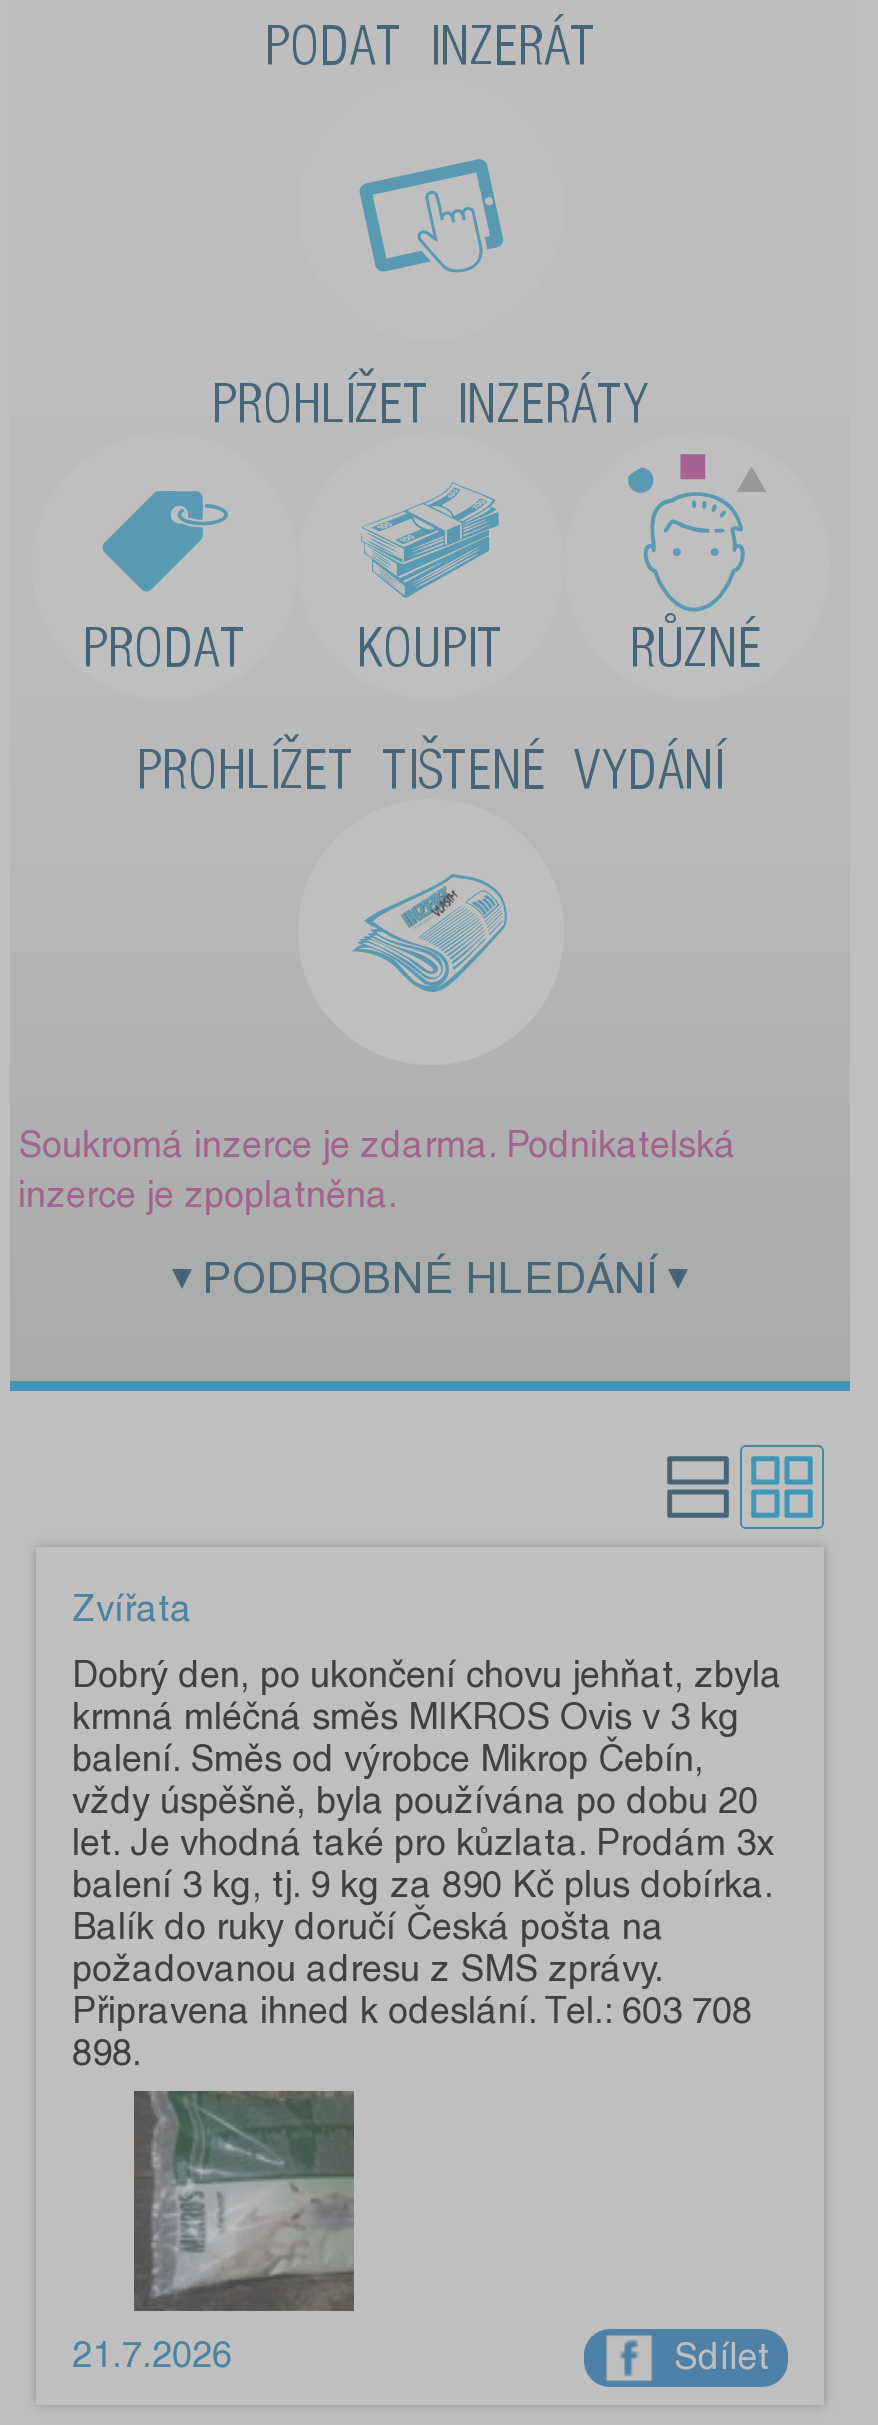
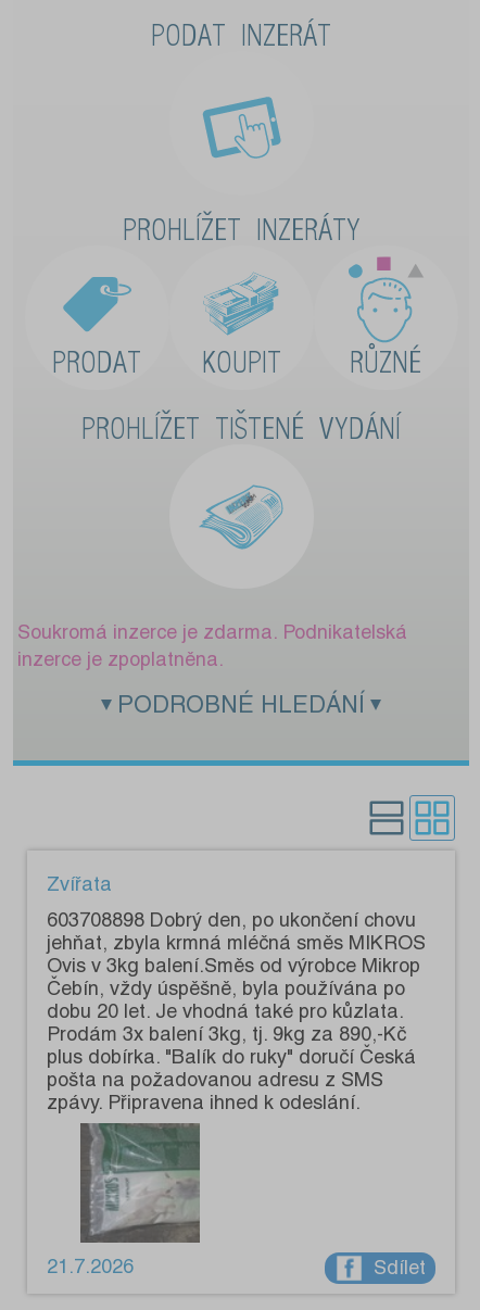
- Dobrý den, po ukončení chovu jehňat, zbyla
- krmná mléčná směs MIKROS Ovis v 3 kg
- balení. Směs od výrobce Mikrop Čebín,
- vždy úspěšně, byla používána po dobu 20
- let. Je vhodná také pro kůzlata. Prodám 3x
- balení 3 kg, tj. 9 kg za 890 Kč plus dobírka.
- Balík do ruky doručí Česká pošta na
- požadovanou adresu z SMS zprávy.
- Připravena ihned k odeslání. Tel.: 603 708
- 898.
+ 603708898 Dobrý den, po ukončení chovu
+ jehňat, zbyla krmná mléčná směs MIKROS
+ Ovis v 3kg balení.Směs od výrobce Mikrop
+ Čebín, vždy úspěšně, byla používána po
+ dobu 20 let. Je vhodná také pro kůzlata.
+ Prodám 3x balení 3kg, tj. 9kg za 890,-Kč
+ plus dobírka. "Balík do ruky" doručí Česká
+ pošta na požadovanou adresu z SMS
+ zpávy. Připravena ihned k odeslání.
